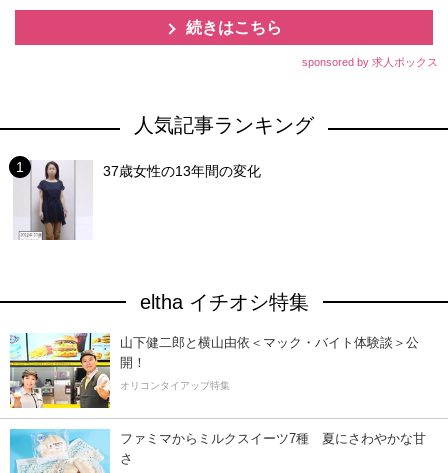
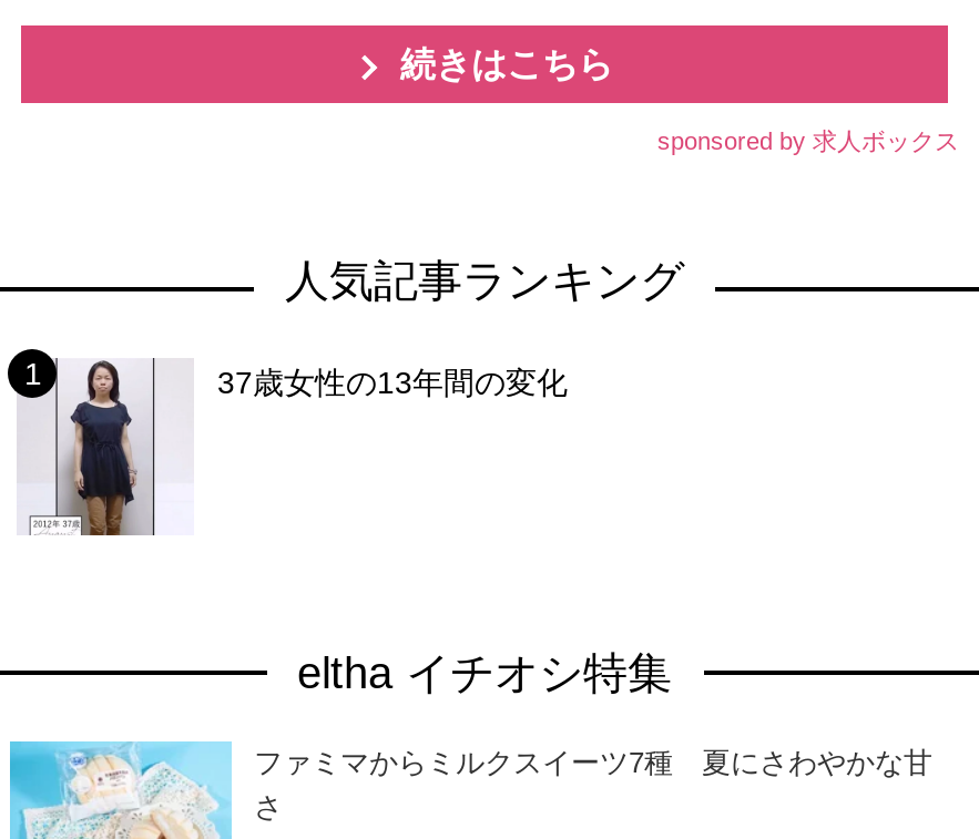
- [image]
- 山下健二郎と横山由依＜マック・バイト体験談＞公
- 開！
- オリコンタイアップ特集
